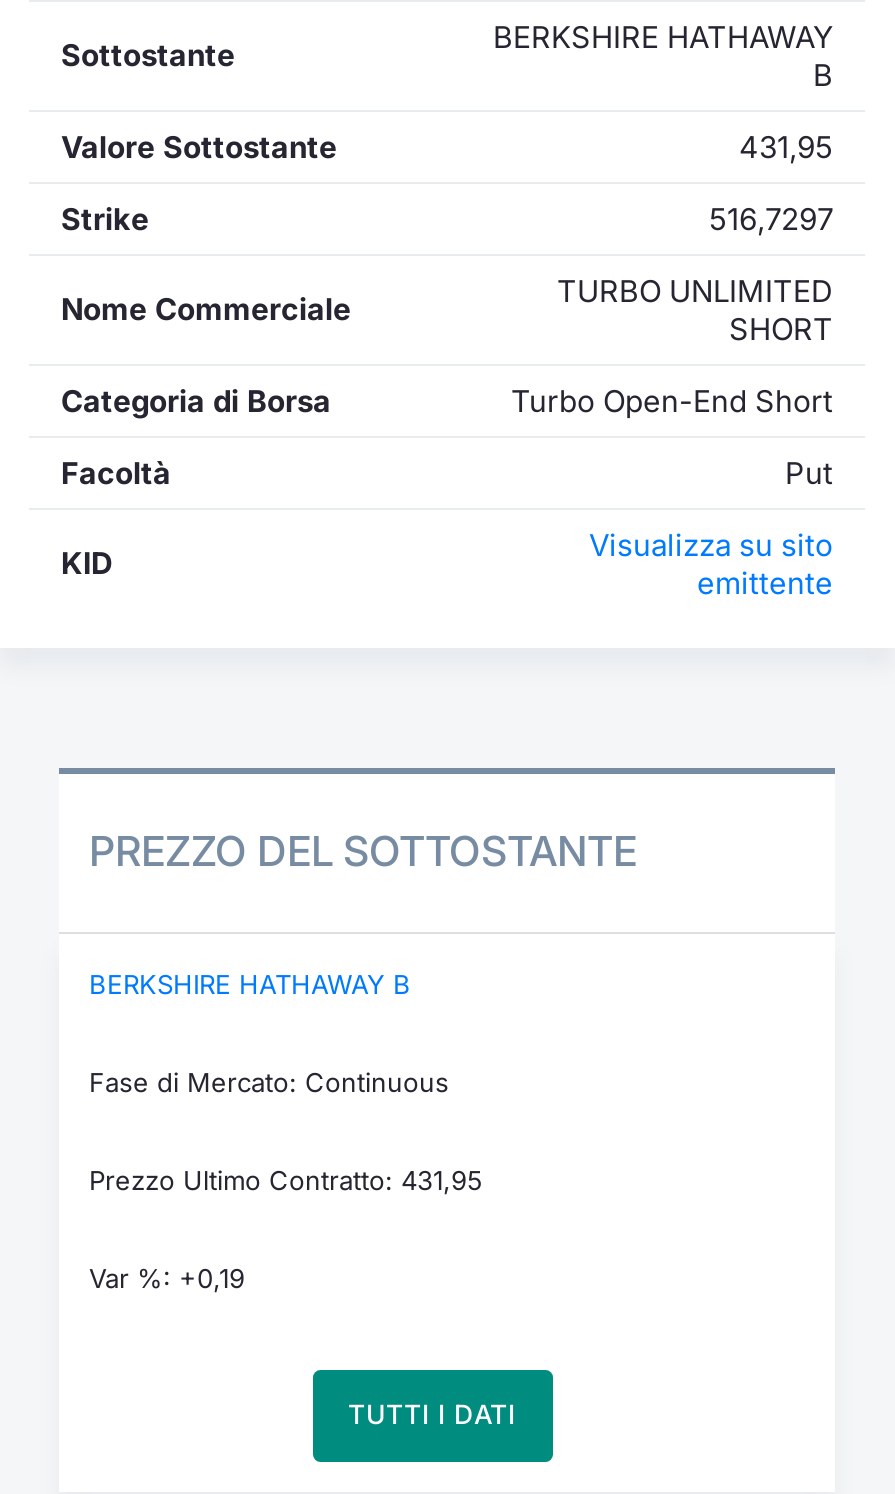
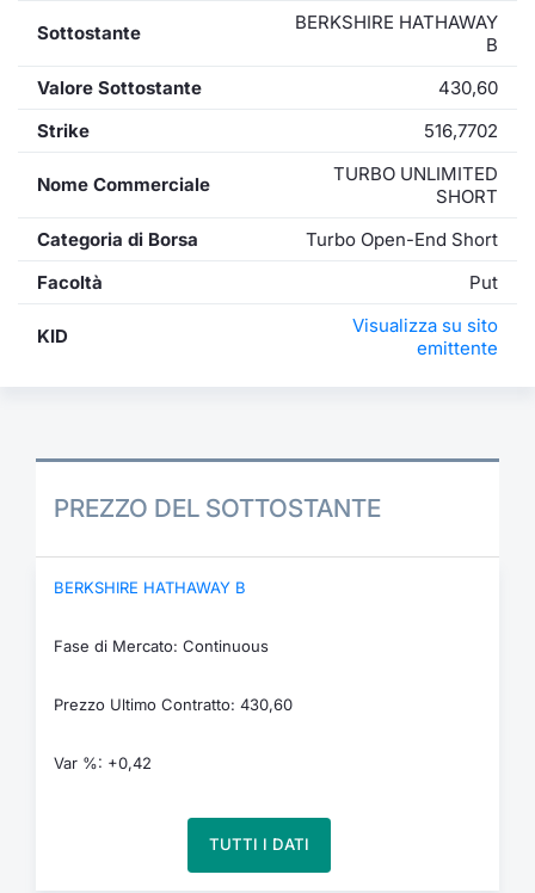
- 431,95
+ 430,60

- 516,7297
+ 516,7702

- Prezzo Ultimo Contratto: 431,95
+ Prezzo Ultimo Contratto: 430,60

- Var %: +0,19
+ Var %: +0,42
